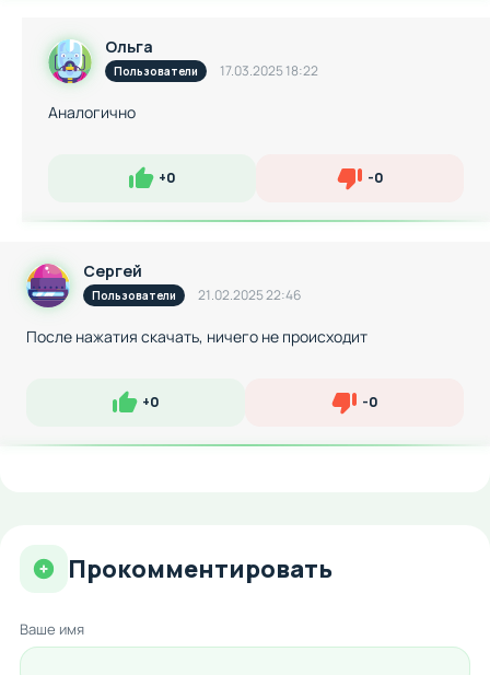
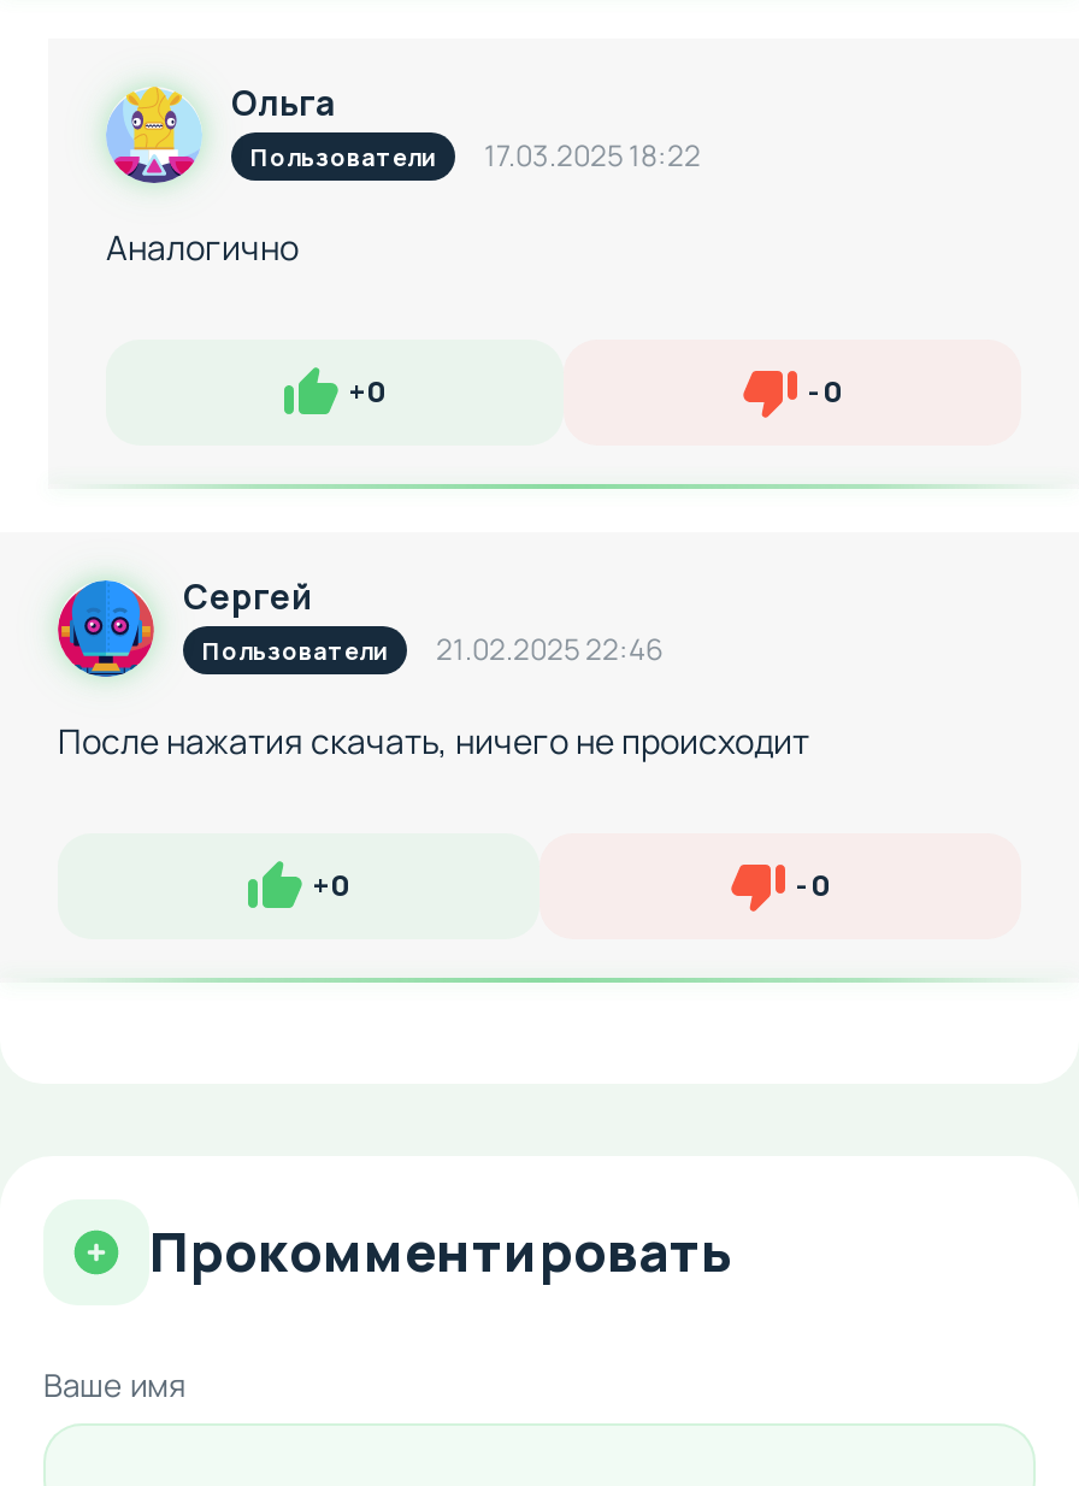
- [image]
+ [image]

- [image]
+ [image]
